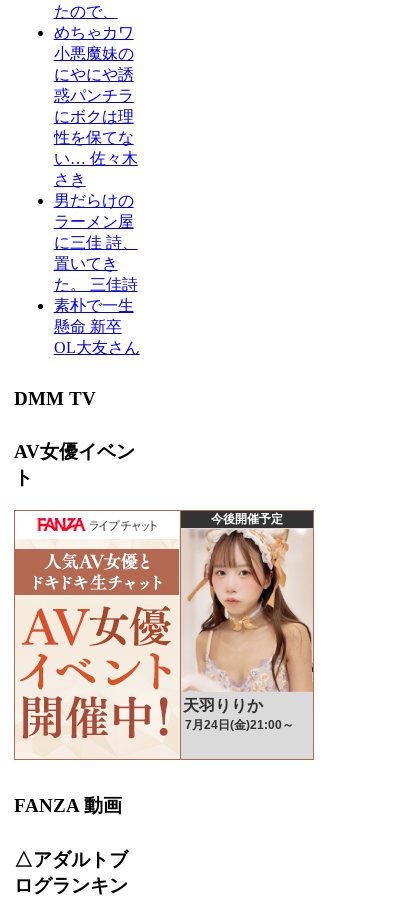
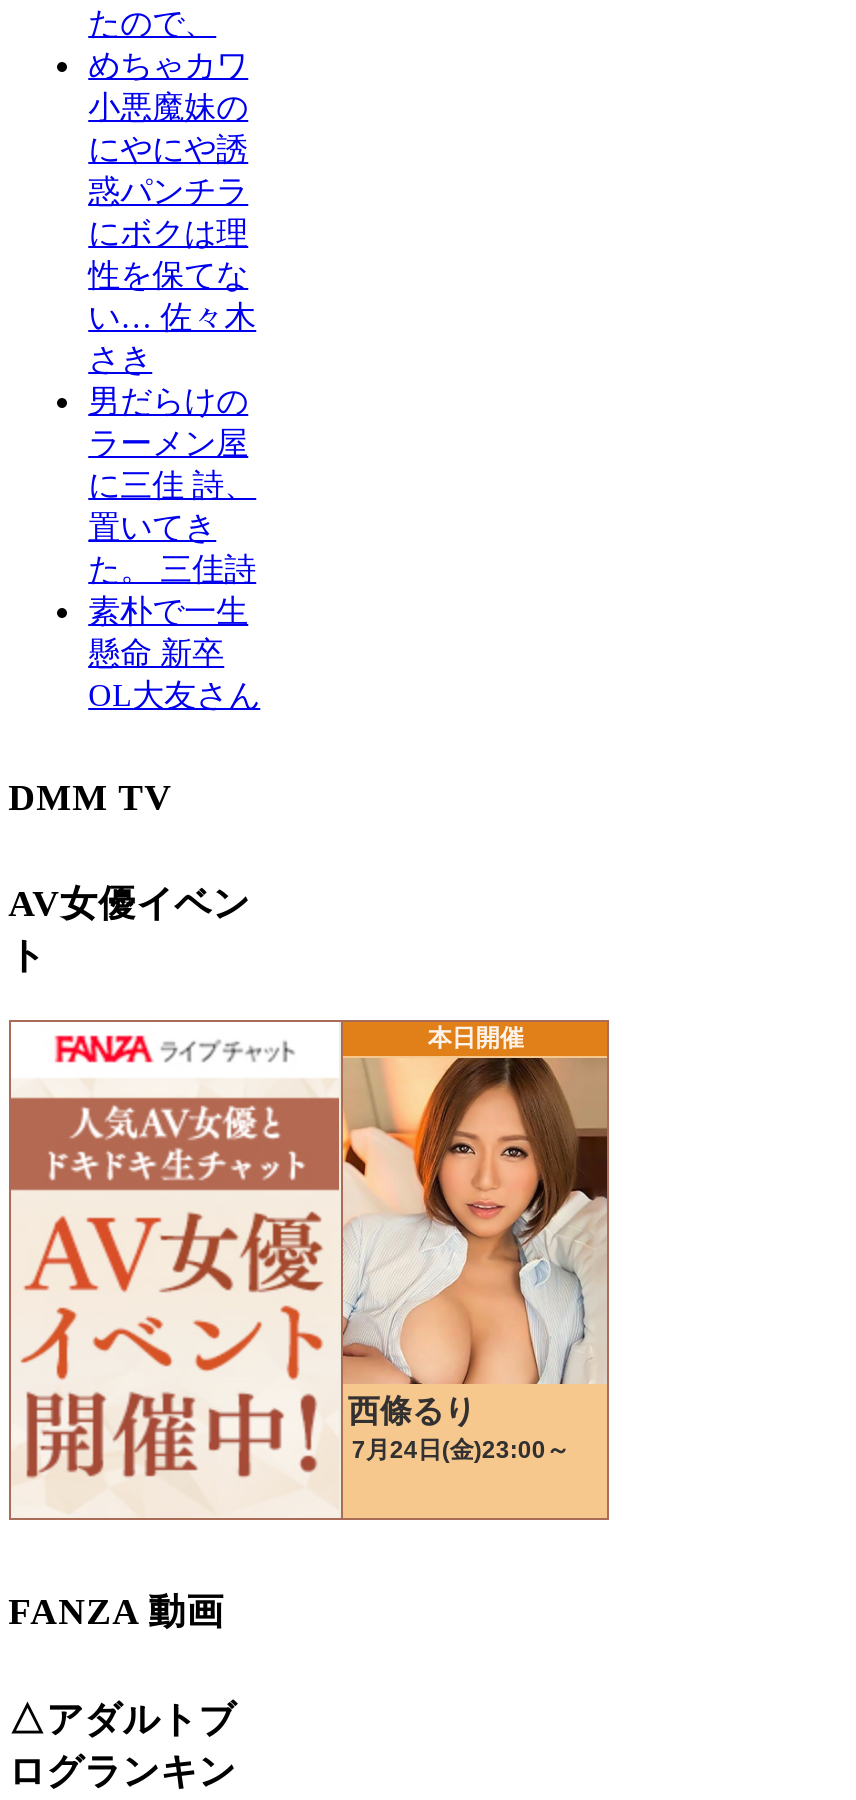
- [image]
+ [image]
